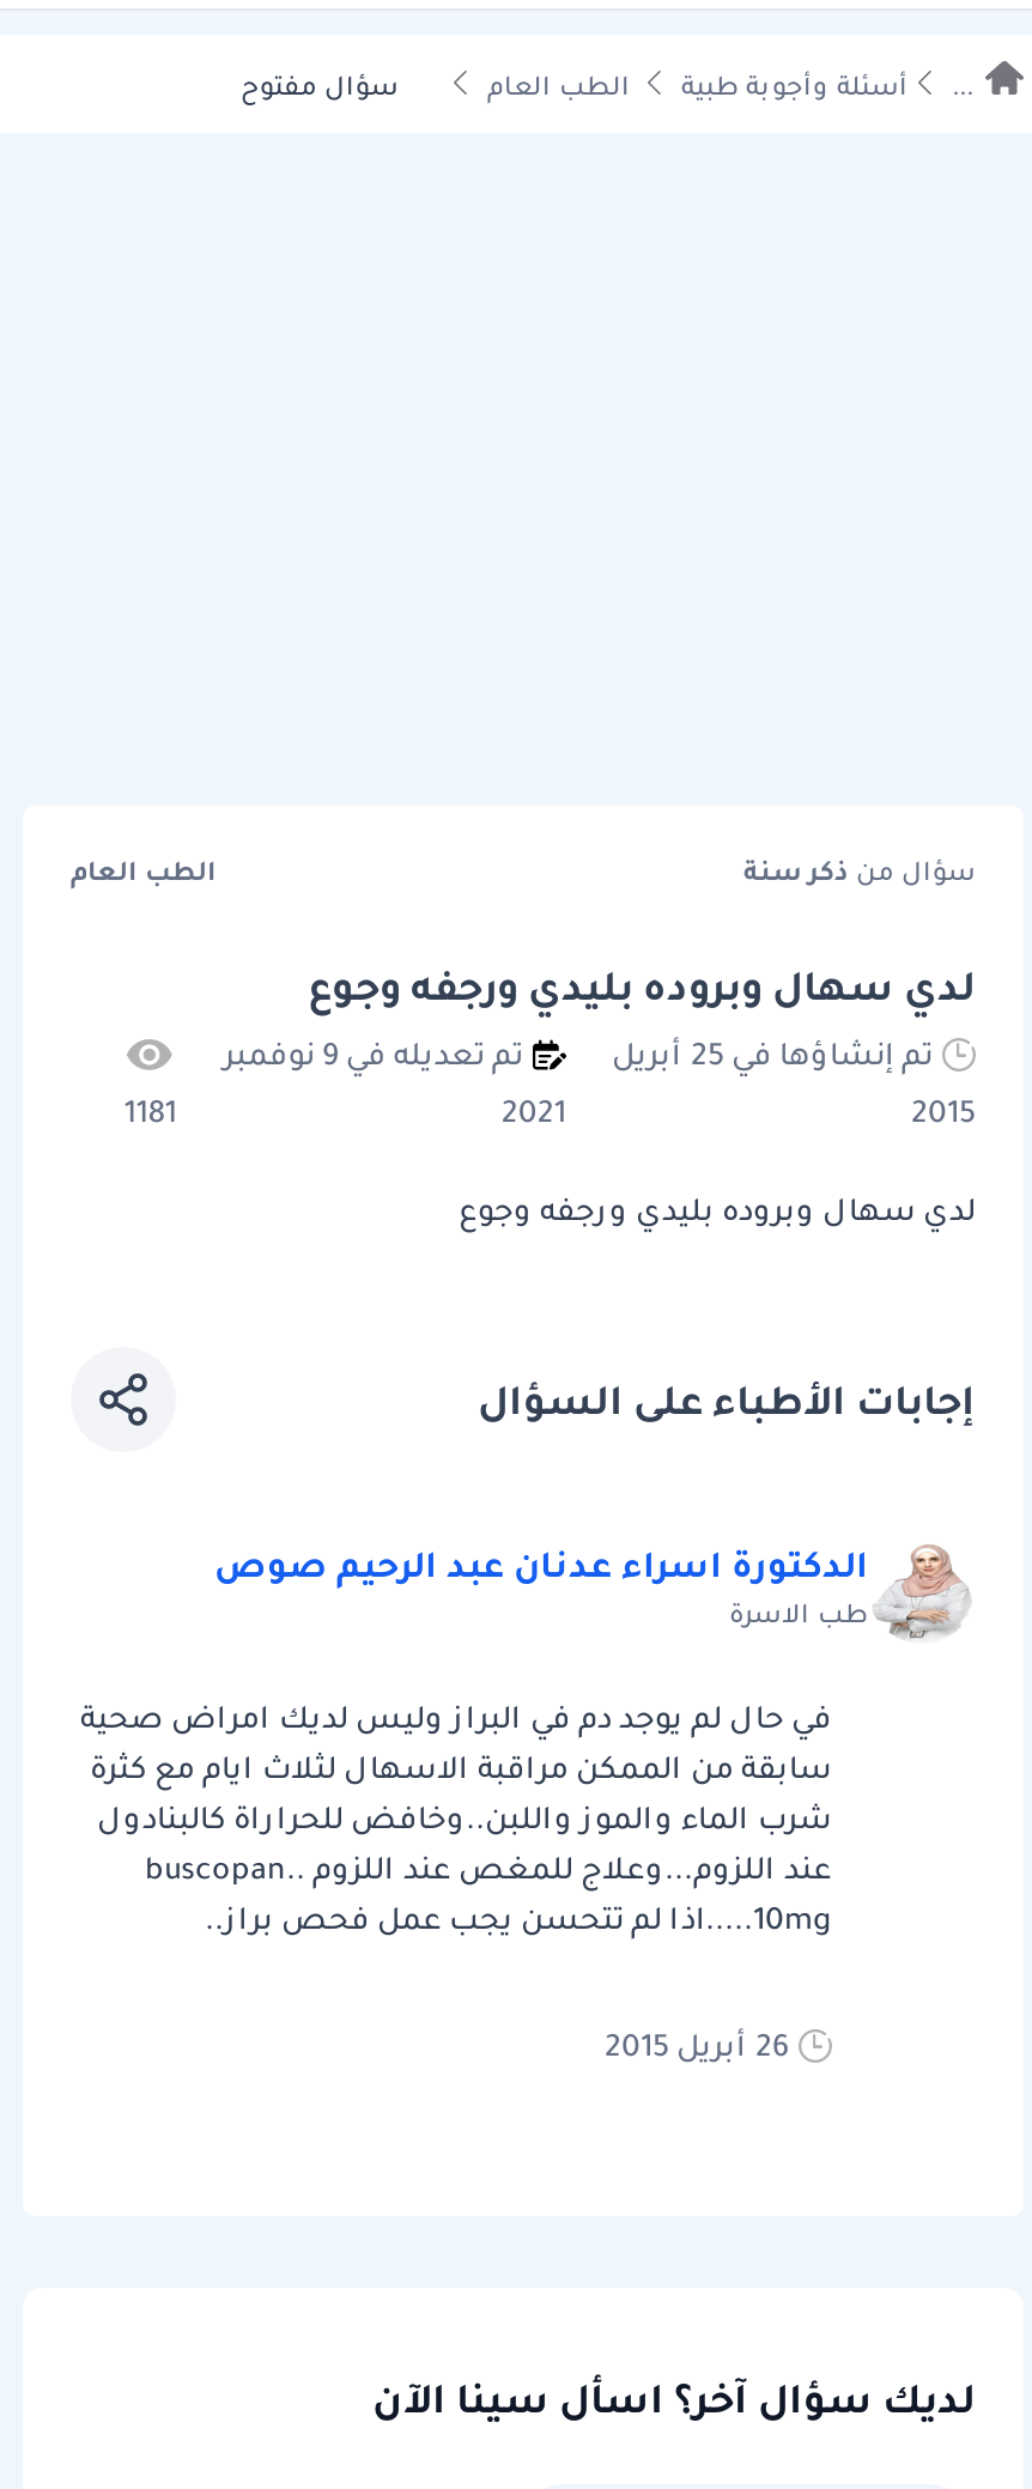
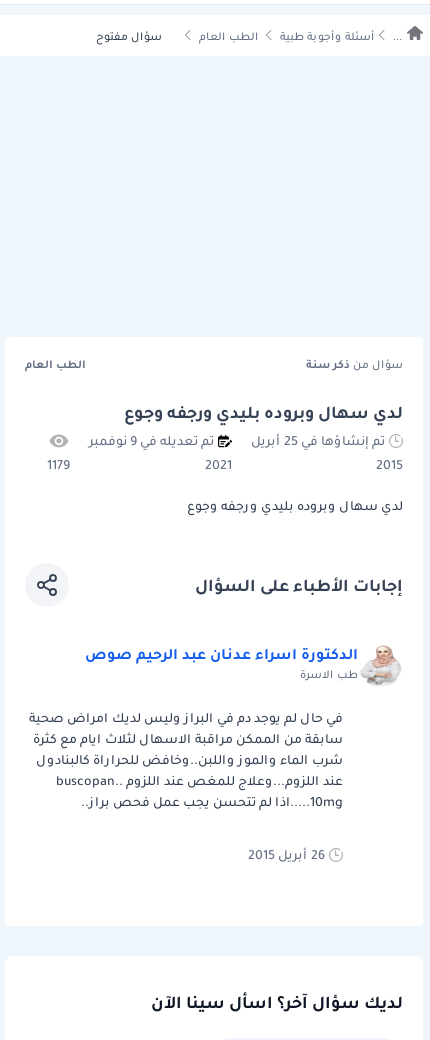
- 1181
+ 1179
